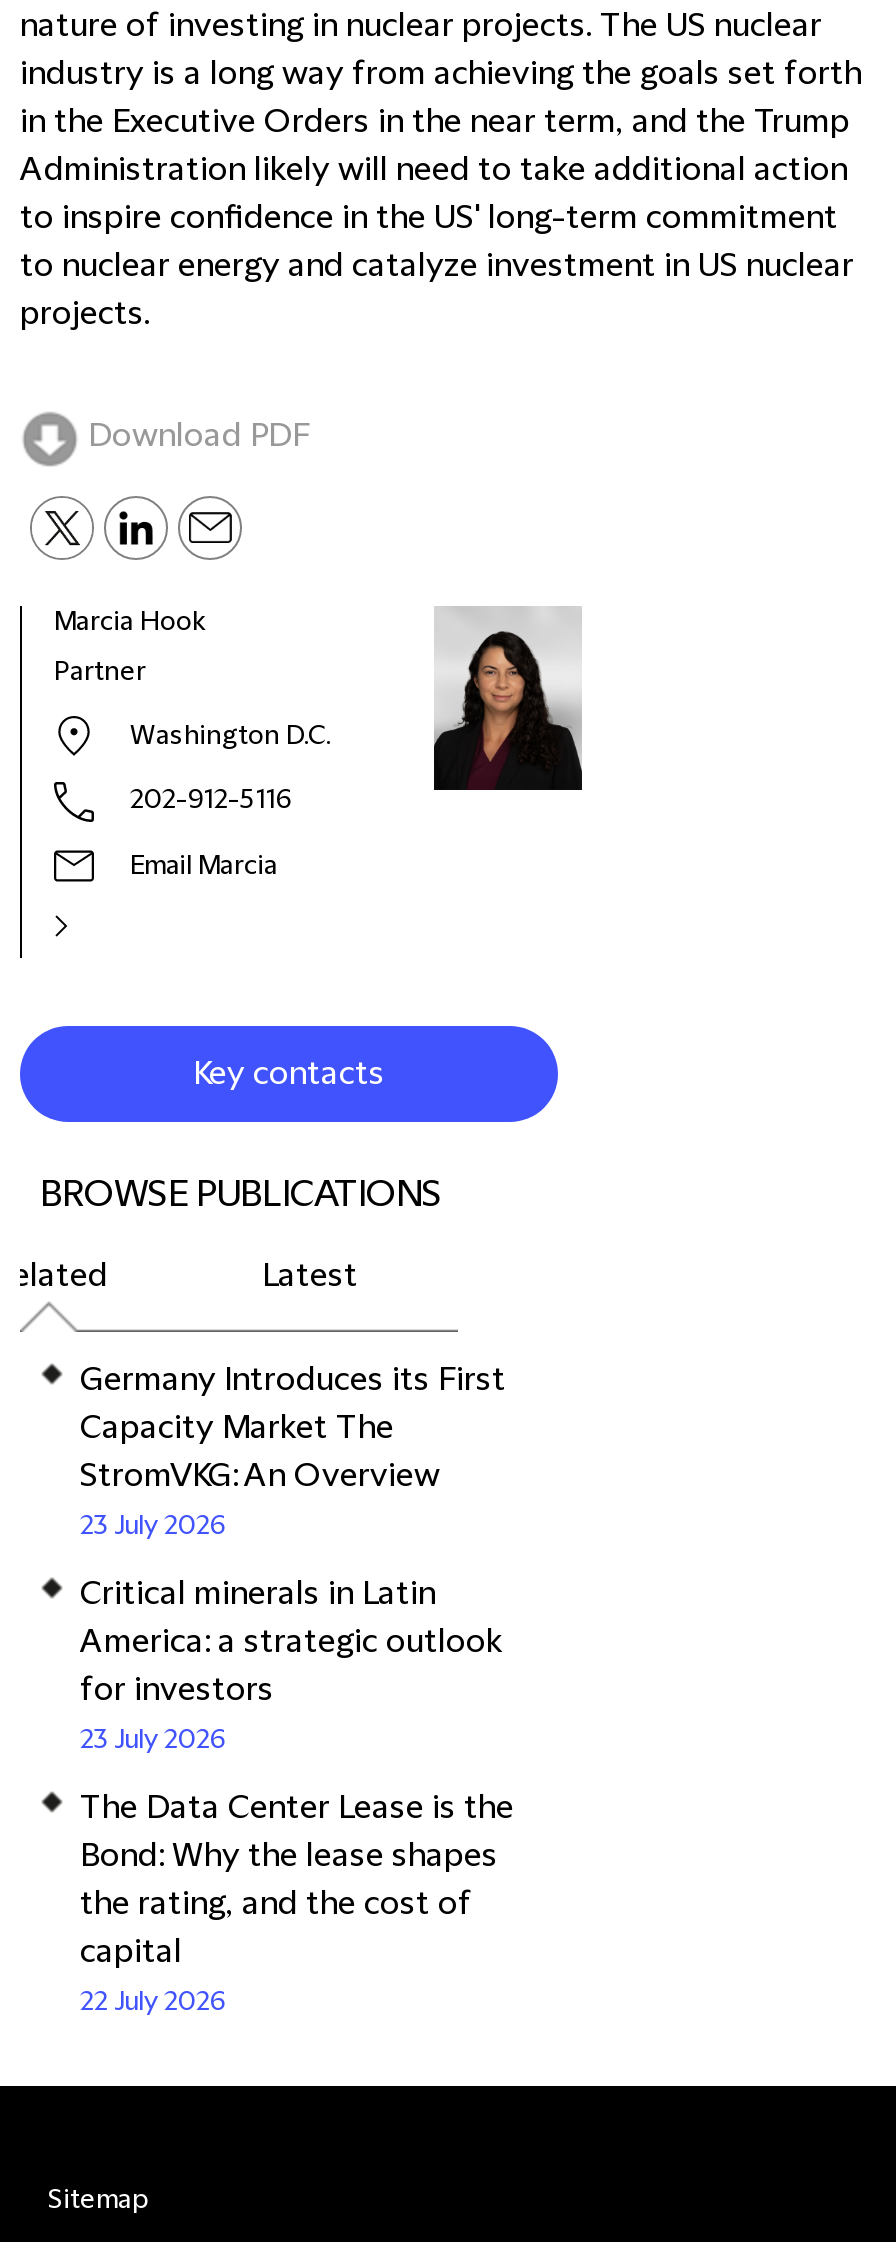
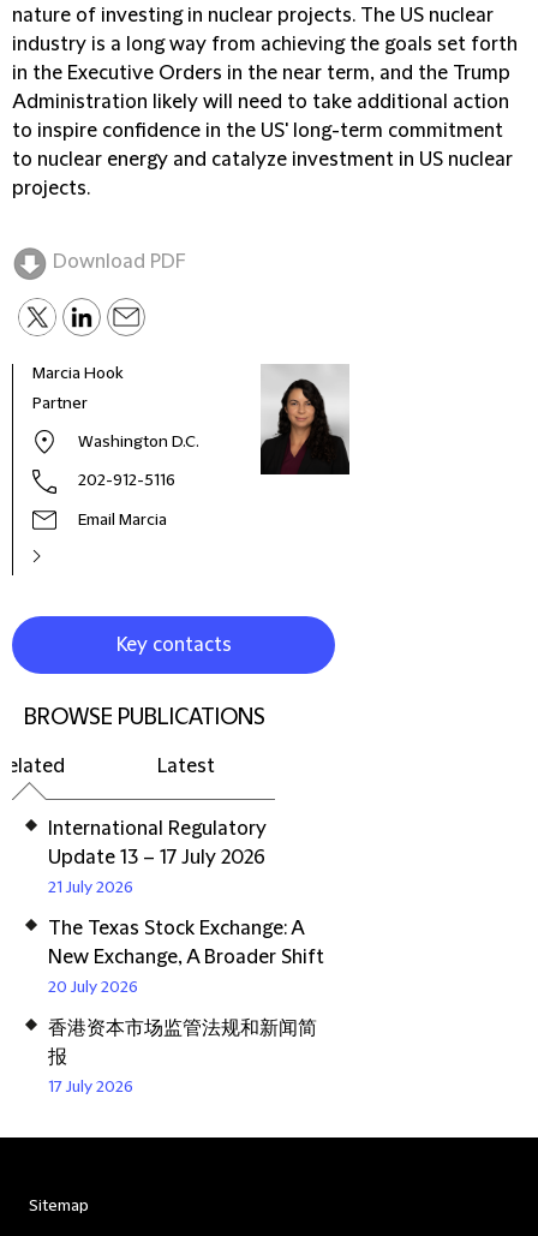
- Germany Introduces its First
- Capacity Market The
- StromVKG: An Overview
- 23 July 2026
+ International Regulatory
+ Update 13 – 17 July 2026
+ 21 July 2026

- Critical minerals in Latin
- America: a strategic outlook
- for investors
- 23 July 2026
+ The Texas Stock Exchange: A
+ New Exchange, A Broader Shift
+ 20 July 2026

- The Data Center Lease is the
- Bond: Why the lease shapes
- the rating, and the cost of
- capital
- 22 July 2026
+ 香港资本市场监管法规和新闻简
+ 报
+ 17 July 2026
